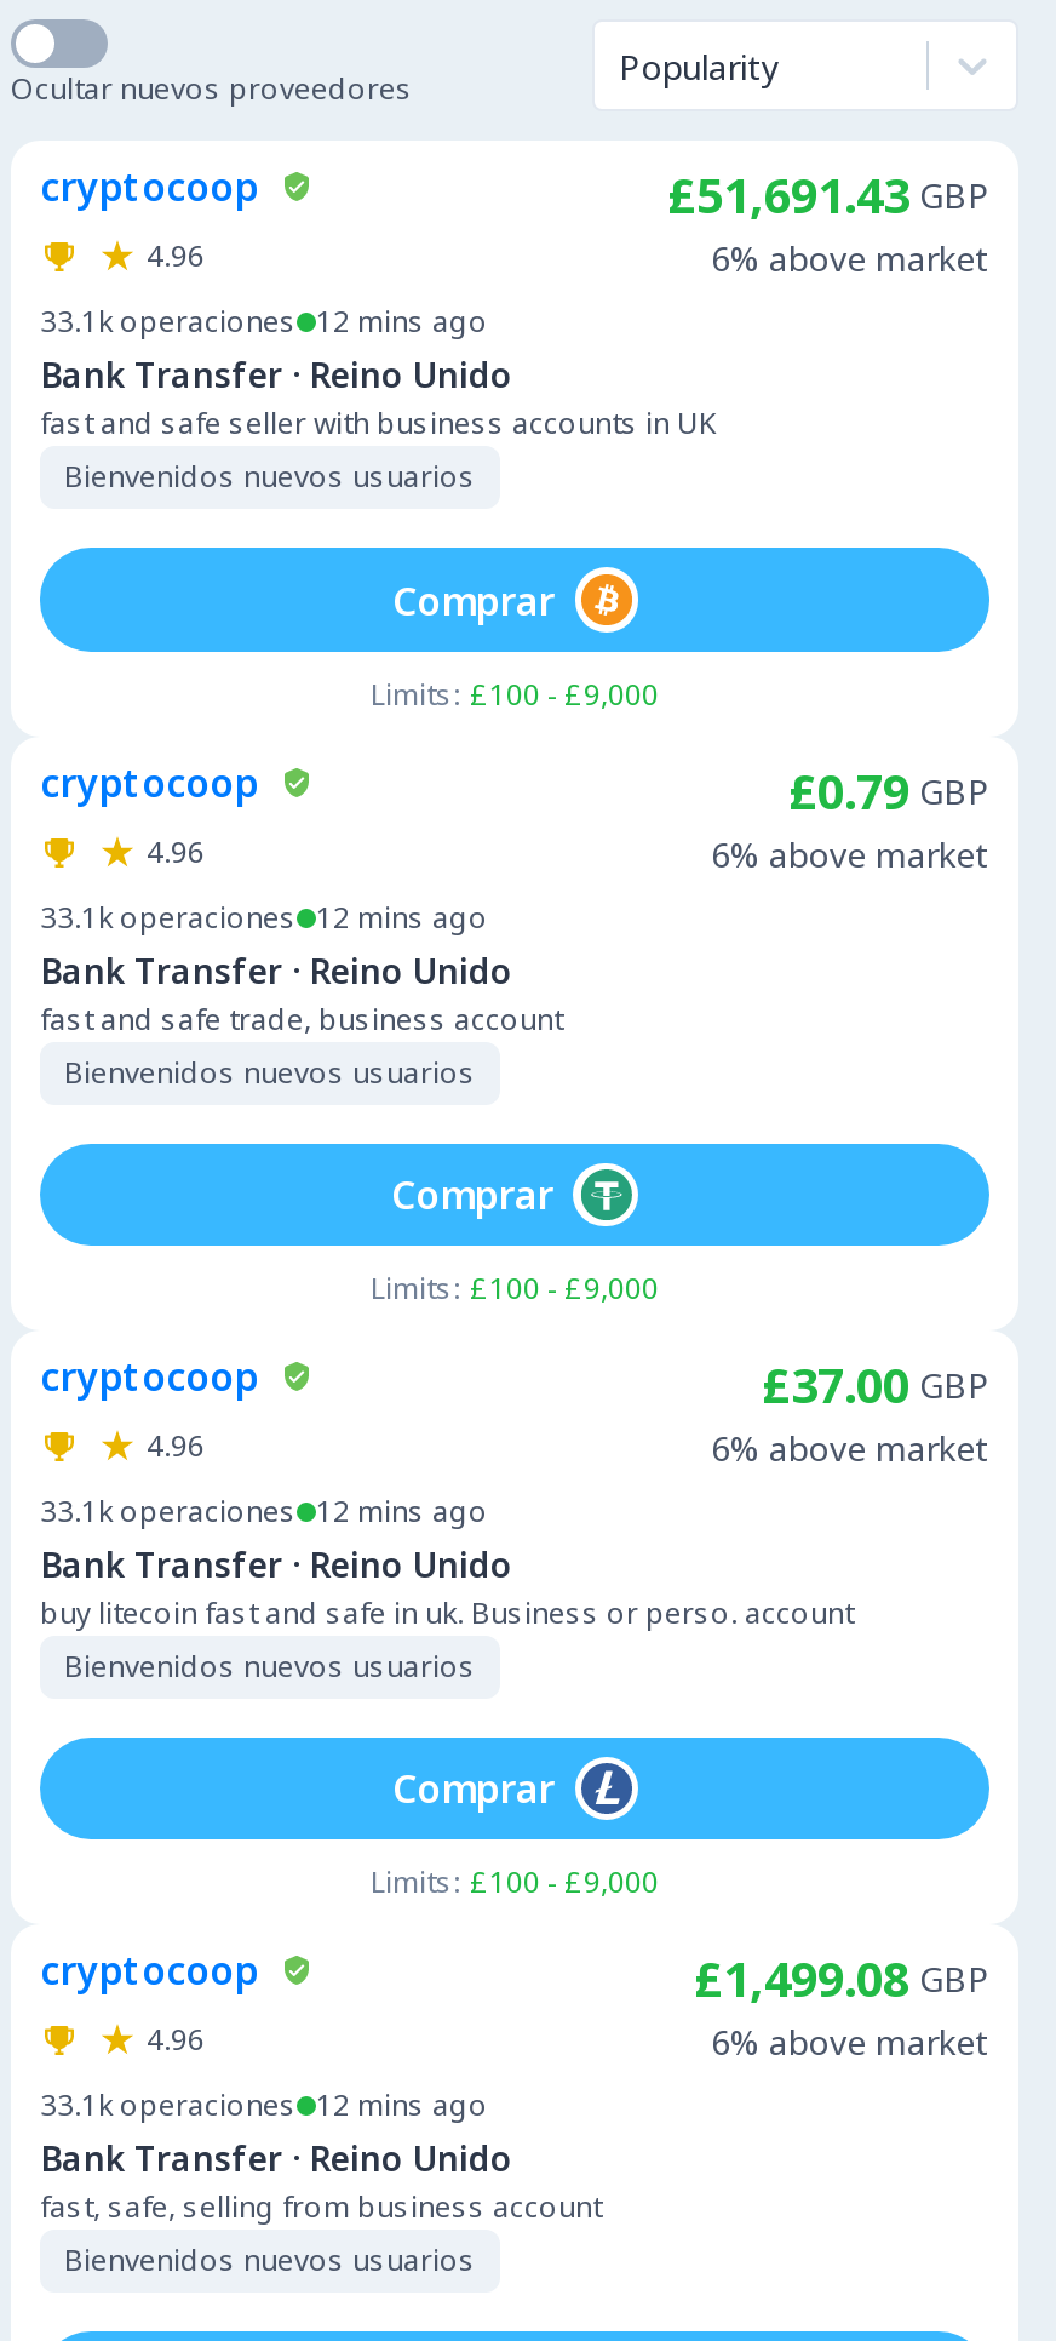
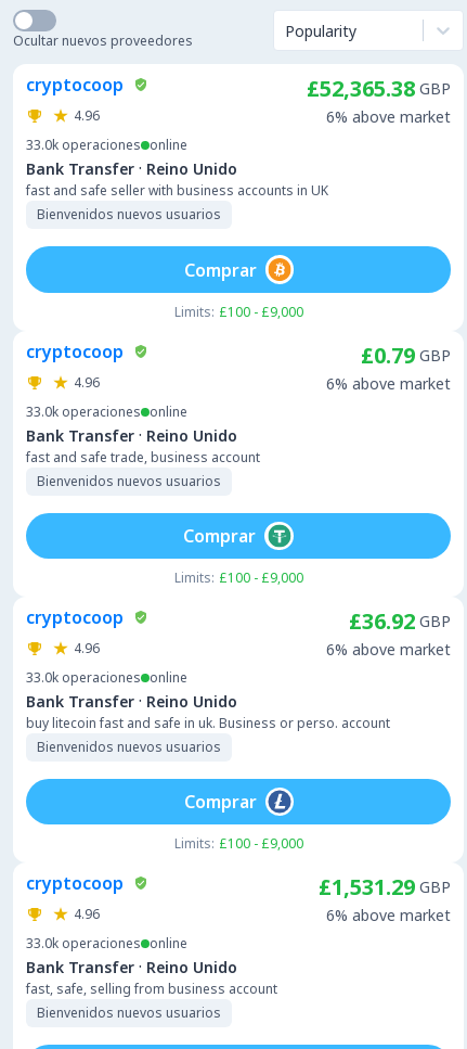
- £51,691.43 GBP
+ £52,365.38 GBP

- 33.1k operaciones 12 mins ago
+ 33.0k operaciones online

- 33.1k operaciones 12 mins ago
+ 33.0k operaciones online

- £37.00 GBP
+ £36.92 GBP

- 33.1k operaciones 12 mins ago
+ 33.0k operaciones online

- £1,499.08 GBP
+ £1,531.29 GBP

- 33.1k operaciones 12 mins ago
+ 33.0k operaciones online
